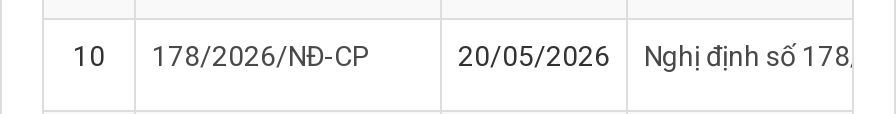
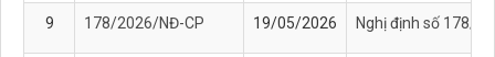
- 10 178/2026/NĐ-CP
+ 9 178/2026/NĐ-CP

- 20/05/2026
+ 19/05/2026
